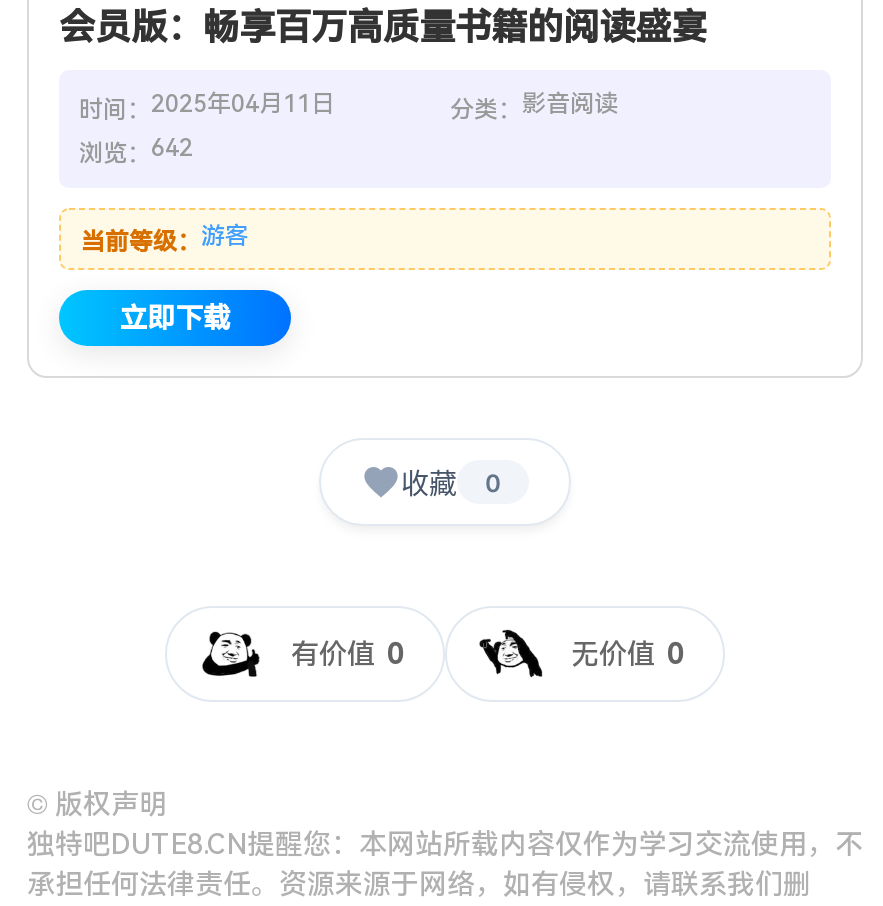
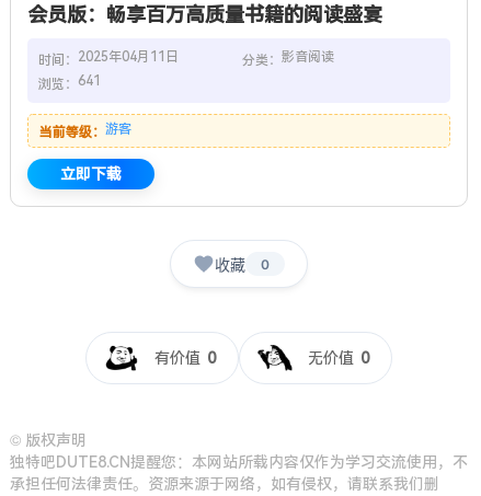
- 浏览：642
+ 浏览：641
